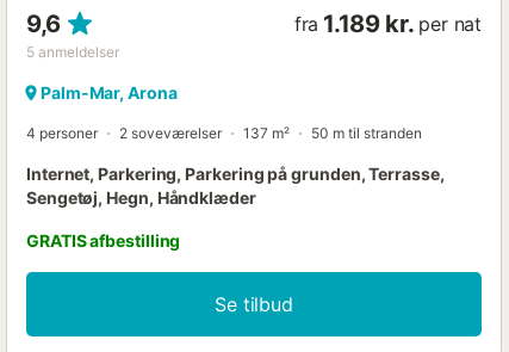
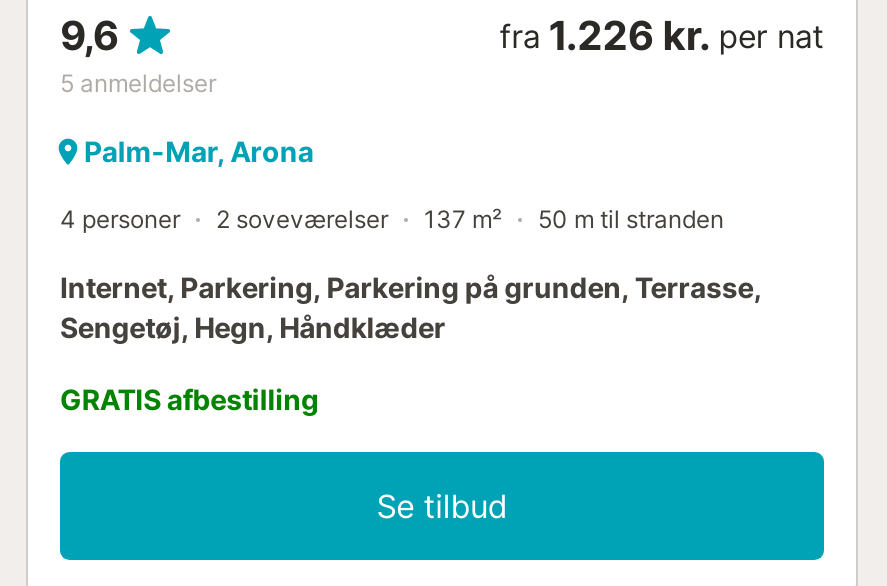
- fra 1.189 kr. per nat
+ fra 1.226 kr. per nat
